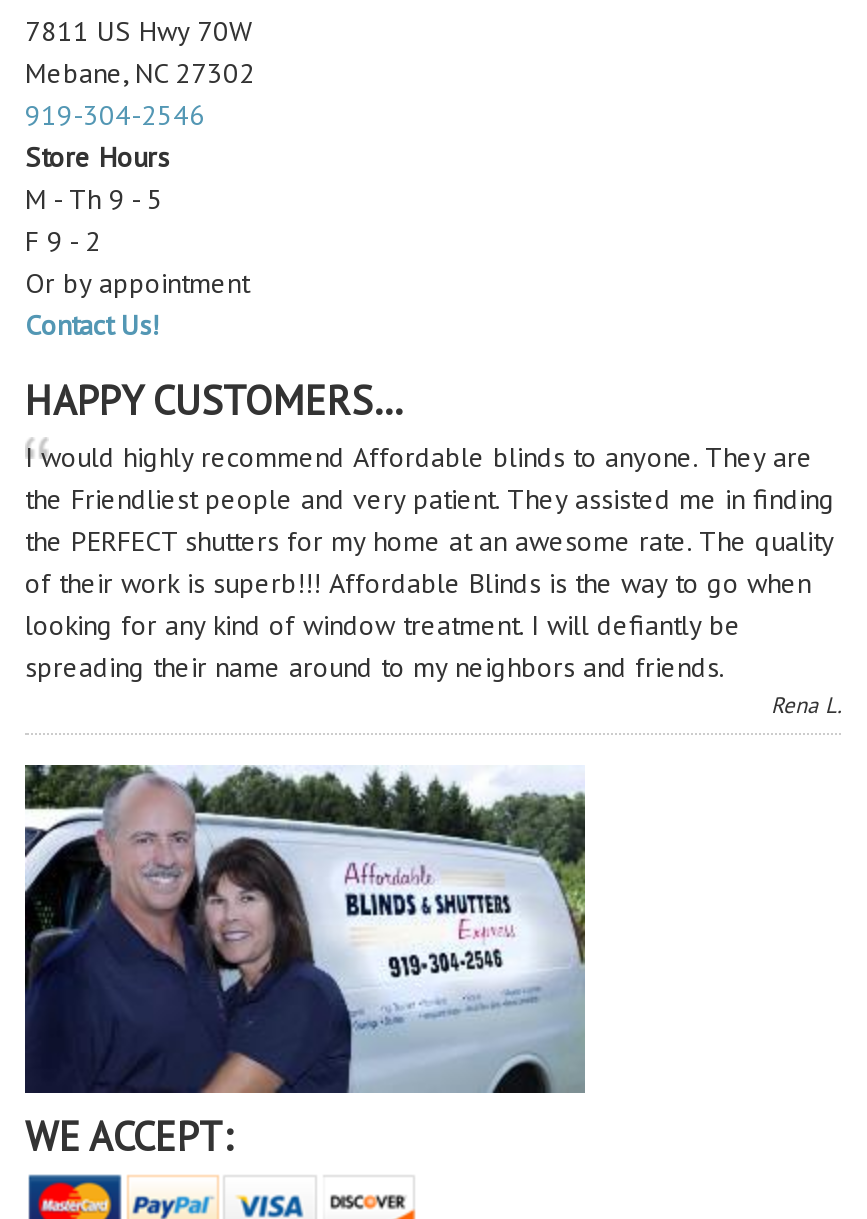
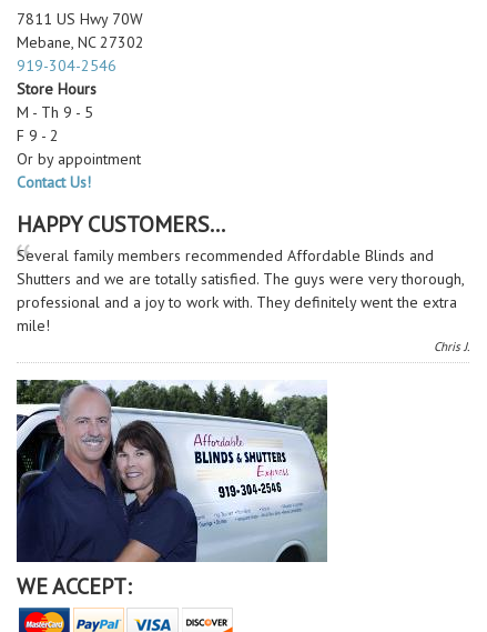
- I would highly recommend Affordable blinds to anyone. They are
- the Friendliest people and very patient. They assisted me in finding
- the PERFECT shutters for my home at an awesome rate. The quality
- of their work is superb!!! Affordable Blinds is the way to go when
- looking for any kind of window treatment. I will defiantly be
- spreading their name around to my neighbors and friends.
- Rena L.
+ Several family members recommended Affordable Blinds and
+ Shutters and we are totally satisfied. The guys were very thorough,
+ professional and a joy to work with. They definitely went the extra
+ mile!
+ Chris J.
